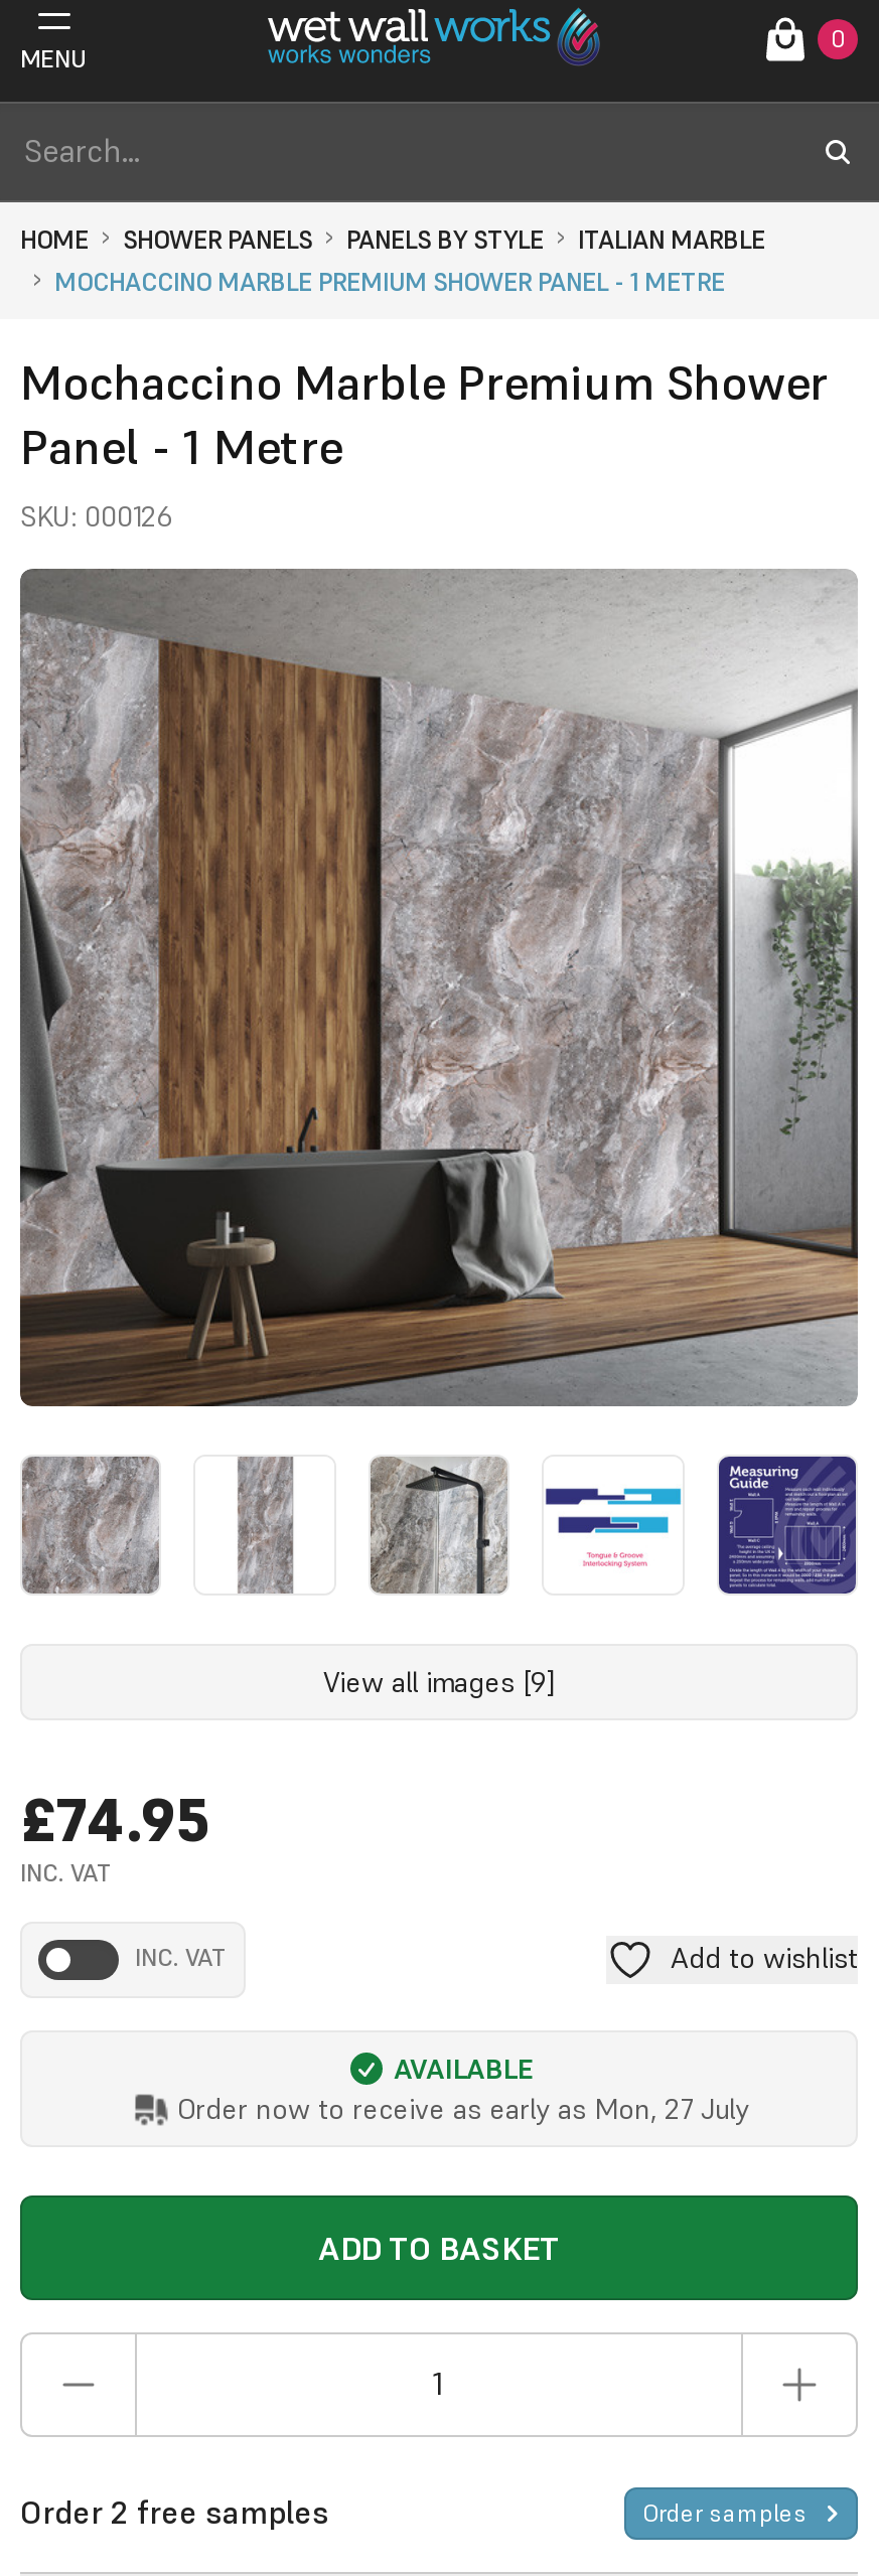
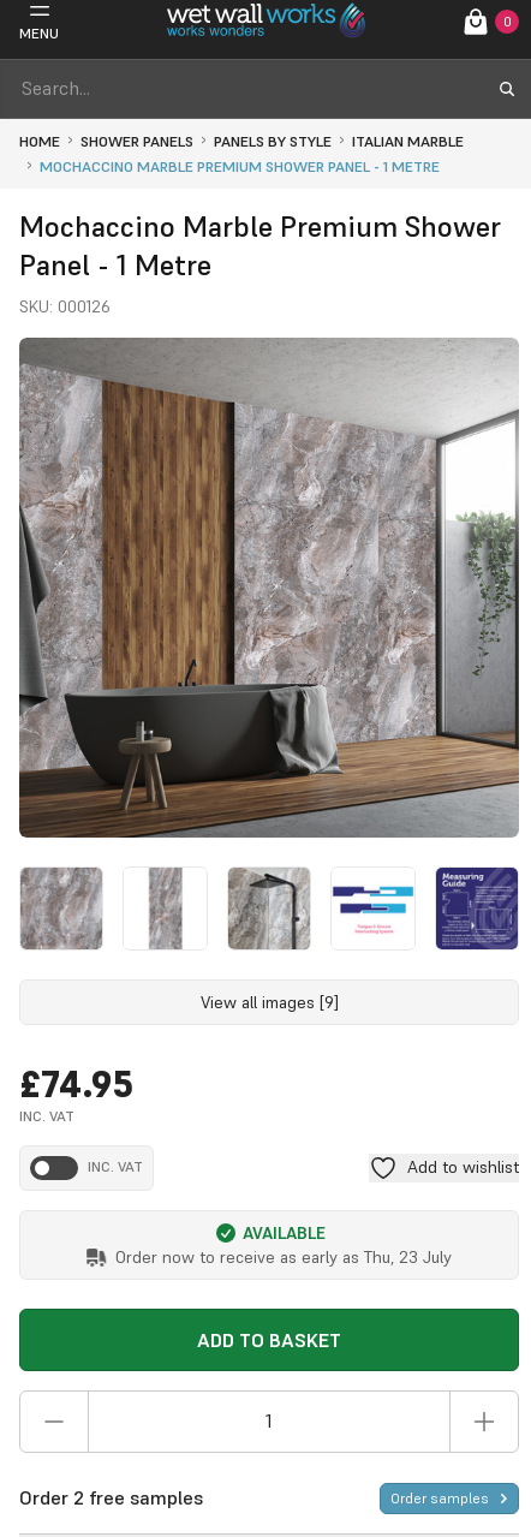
- Order now to receive as early as Mon, 27 July
+ Order now to receive as early as Thu, 23 July
